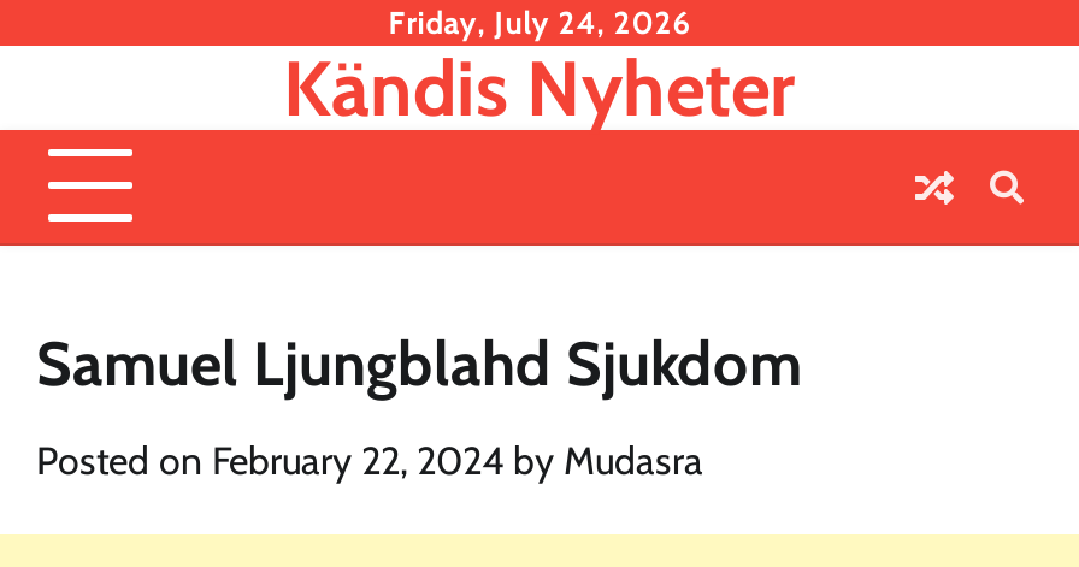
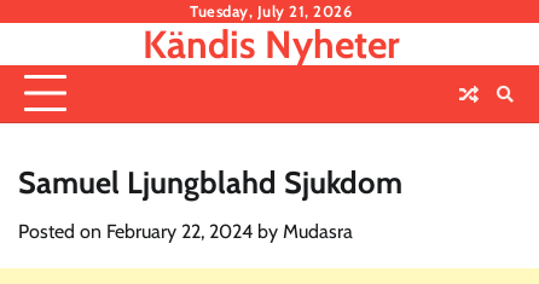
- Friday, July 24, 2026
+ Tuesday, July 21, 2026
